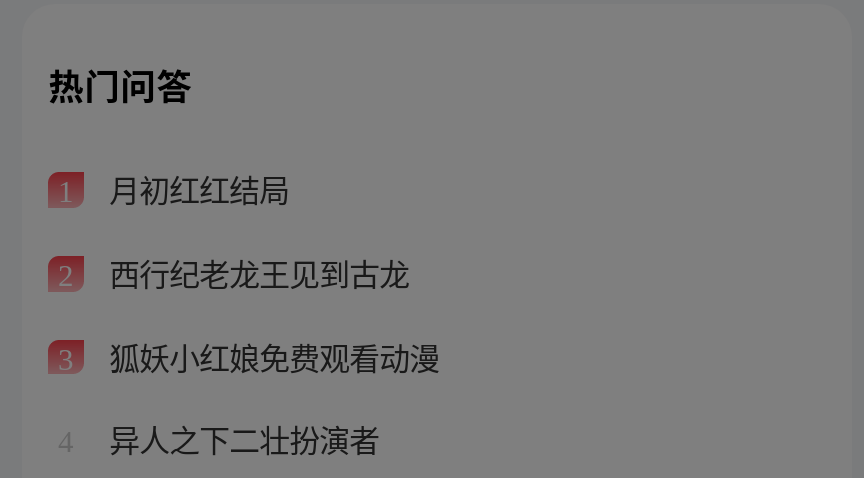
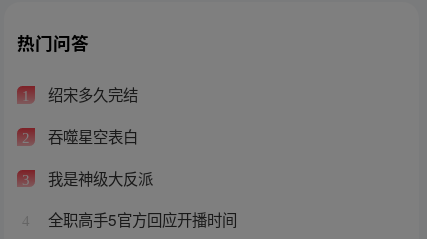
- 月初红红结局
+ 绍宋多久完结

- 西行纪老龙王见到古龙
+ 吞噬星空表白

- 狐妖小红娘免费观看动漫
+ 我是神级大反派

- 异人之下二壮扮演者
+ 全职高手5官方回应开播时间
